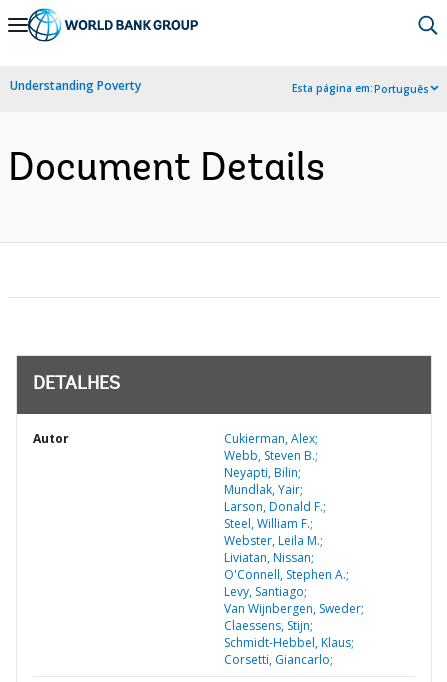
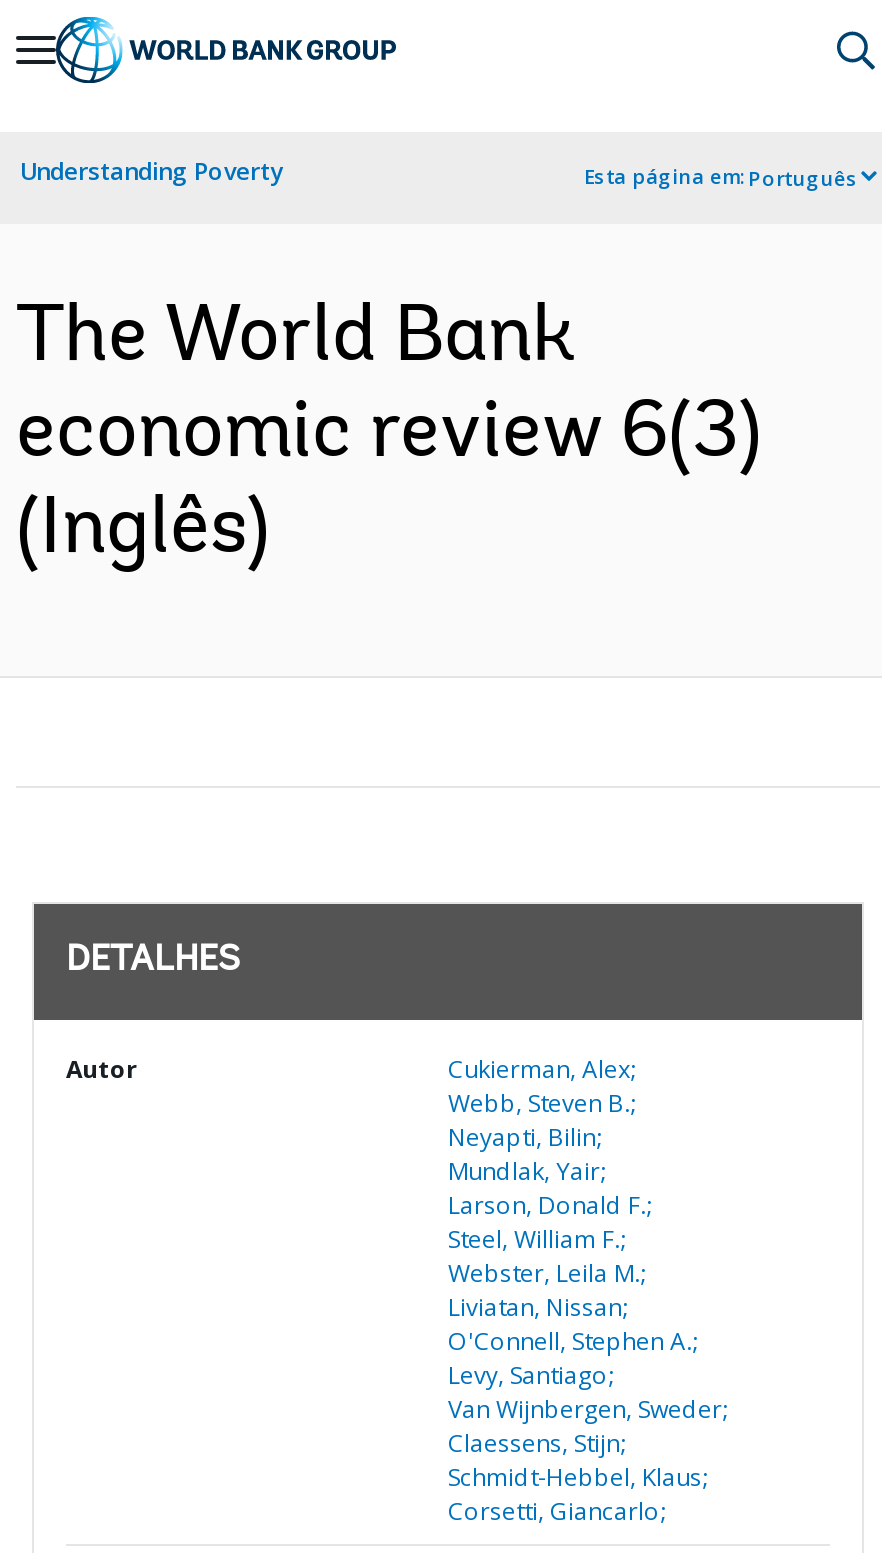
- Document Details
+ The World Bank
+ economic review 6(3)
+ (Inglês)
